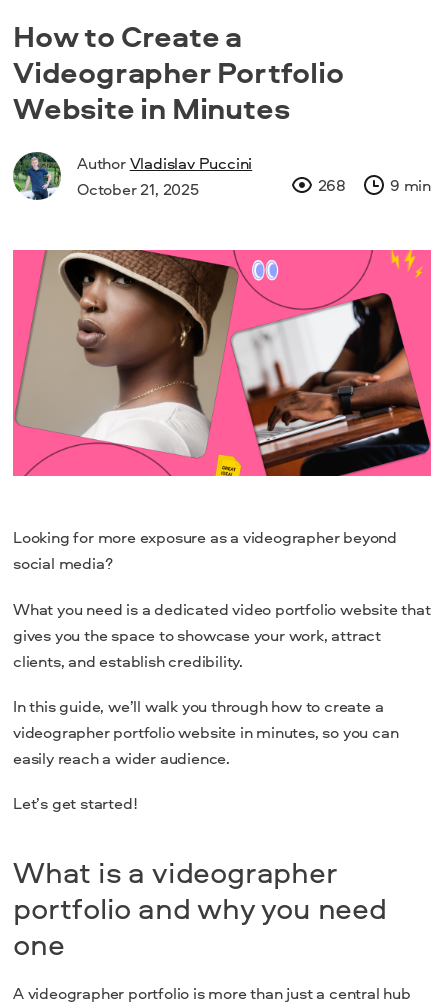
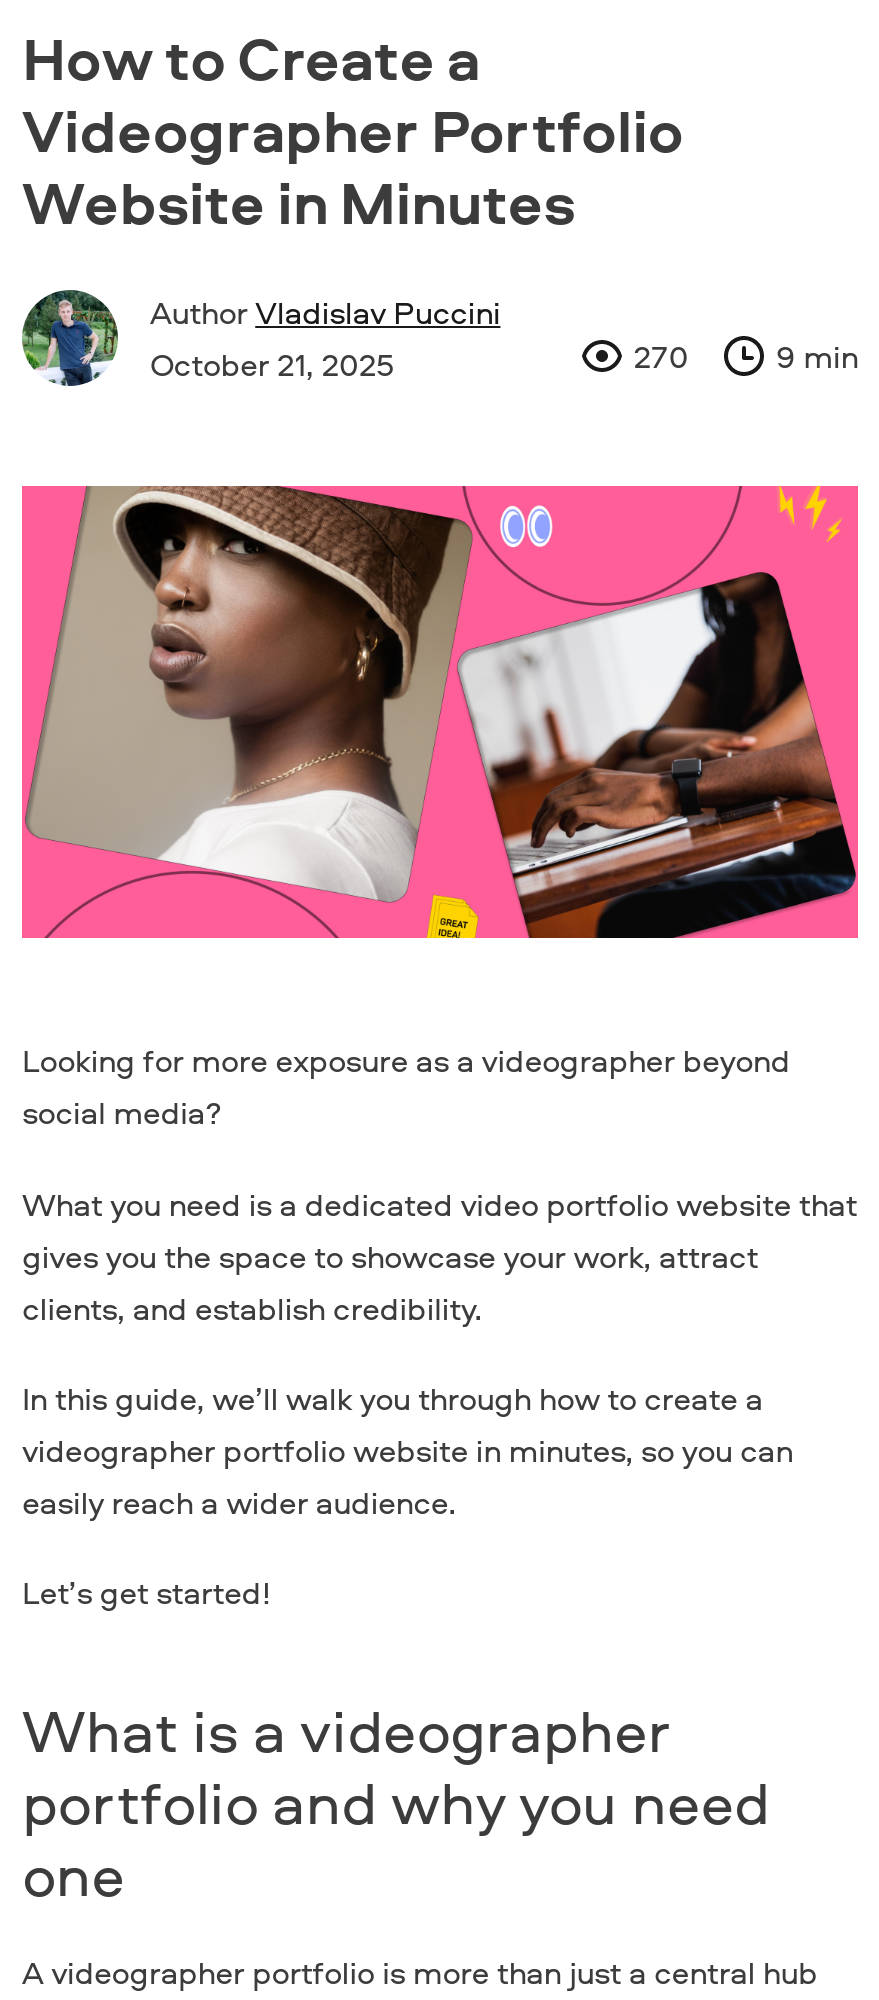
- 268 9 min
+ 270 9 min
